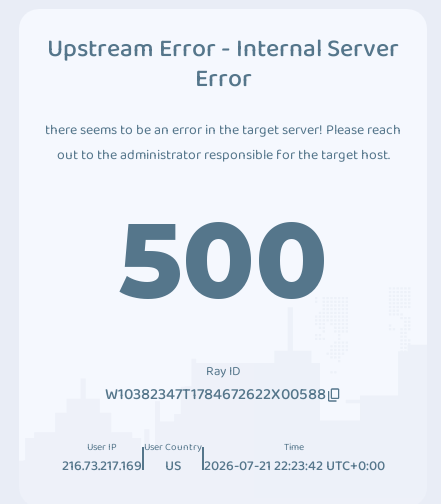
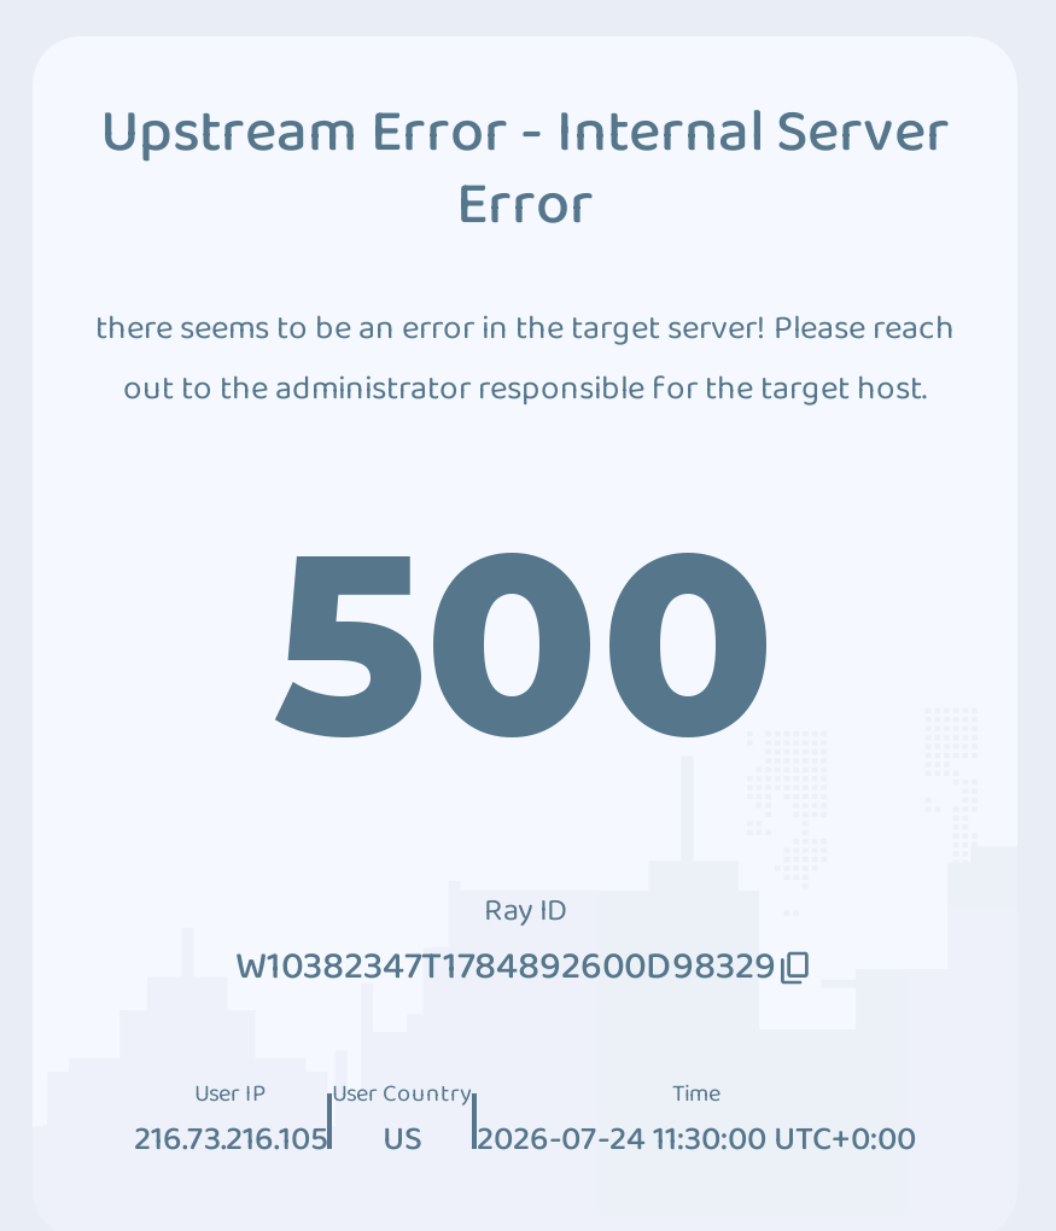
- W10382347T1784672622X00588
+ W10382347T1784892600D98329

- 216.73.217.169
+ 216.73.216.105

- 2026-07-21 22:23:42 UTC+0:00
+ 2026-07-24 11:30:00 UTC+0:00
